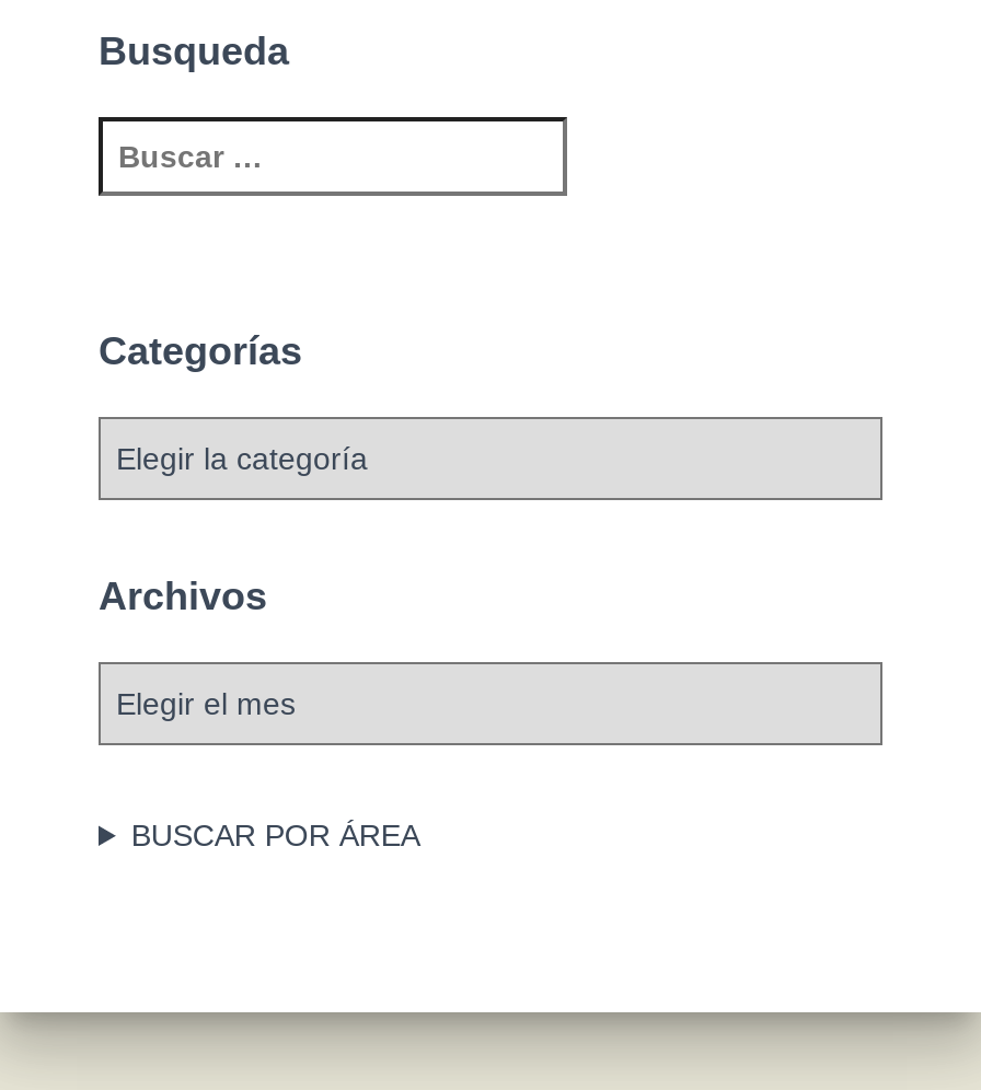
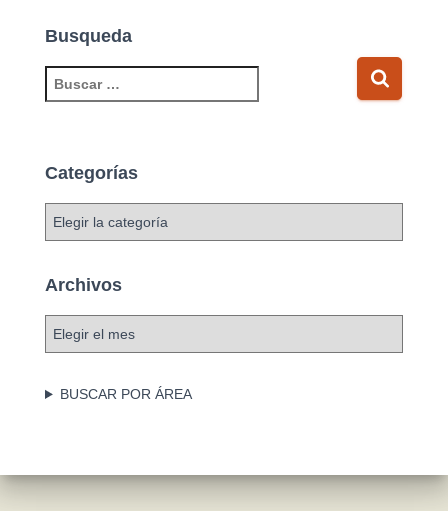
+ [image]
